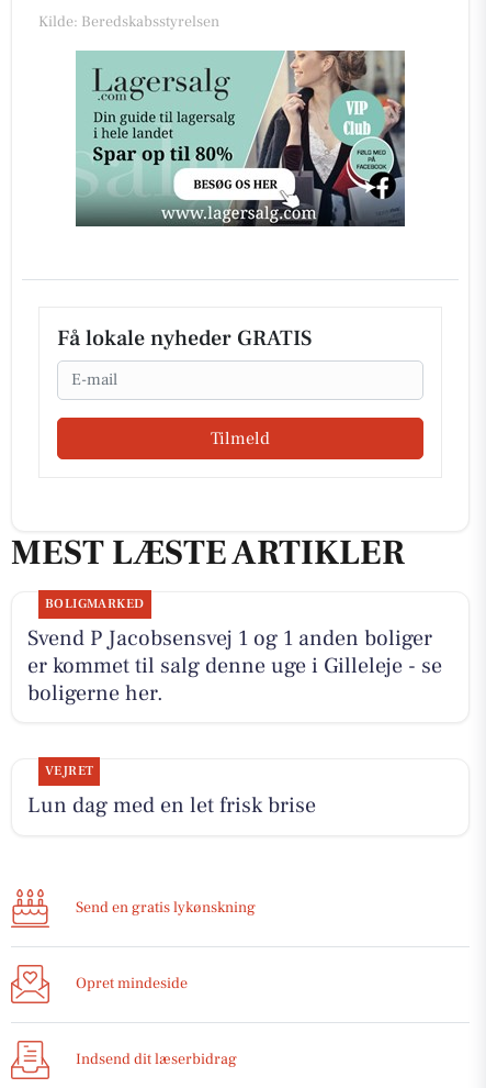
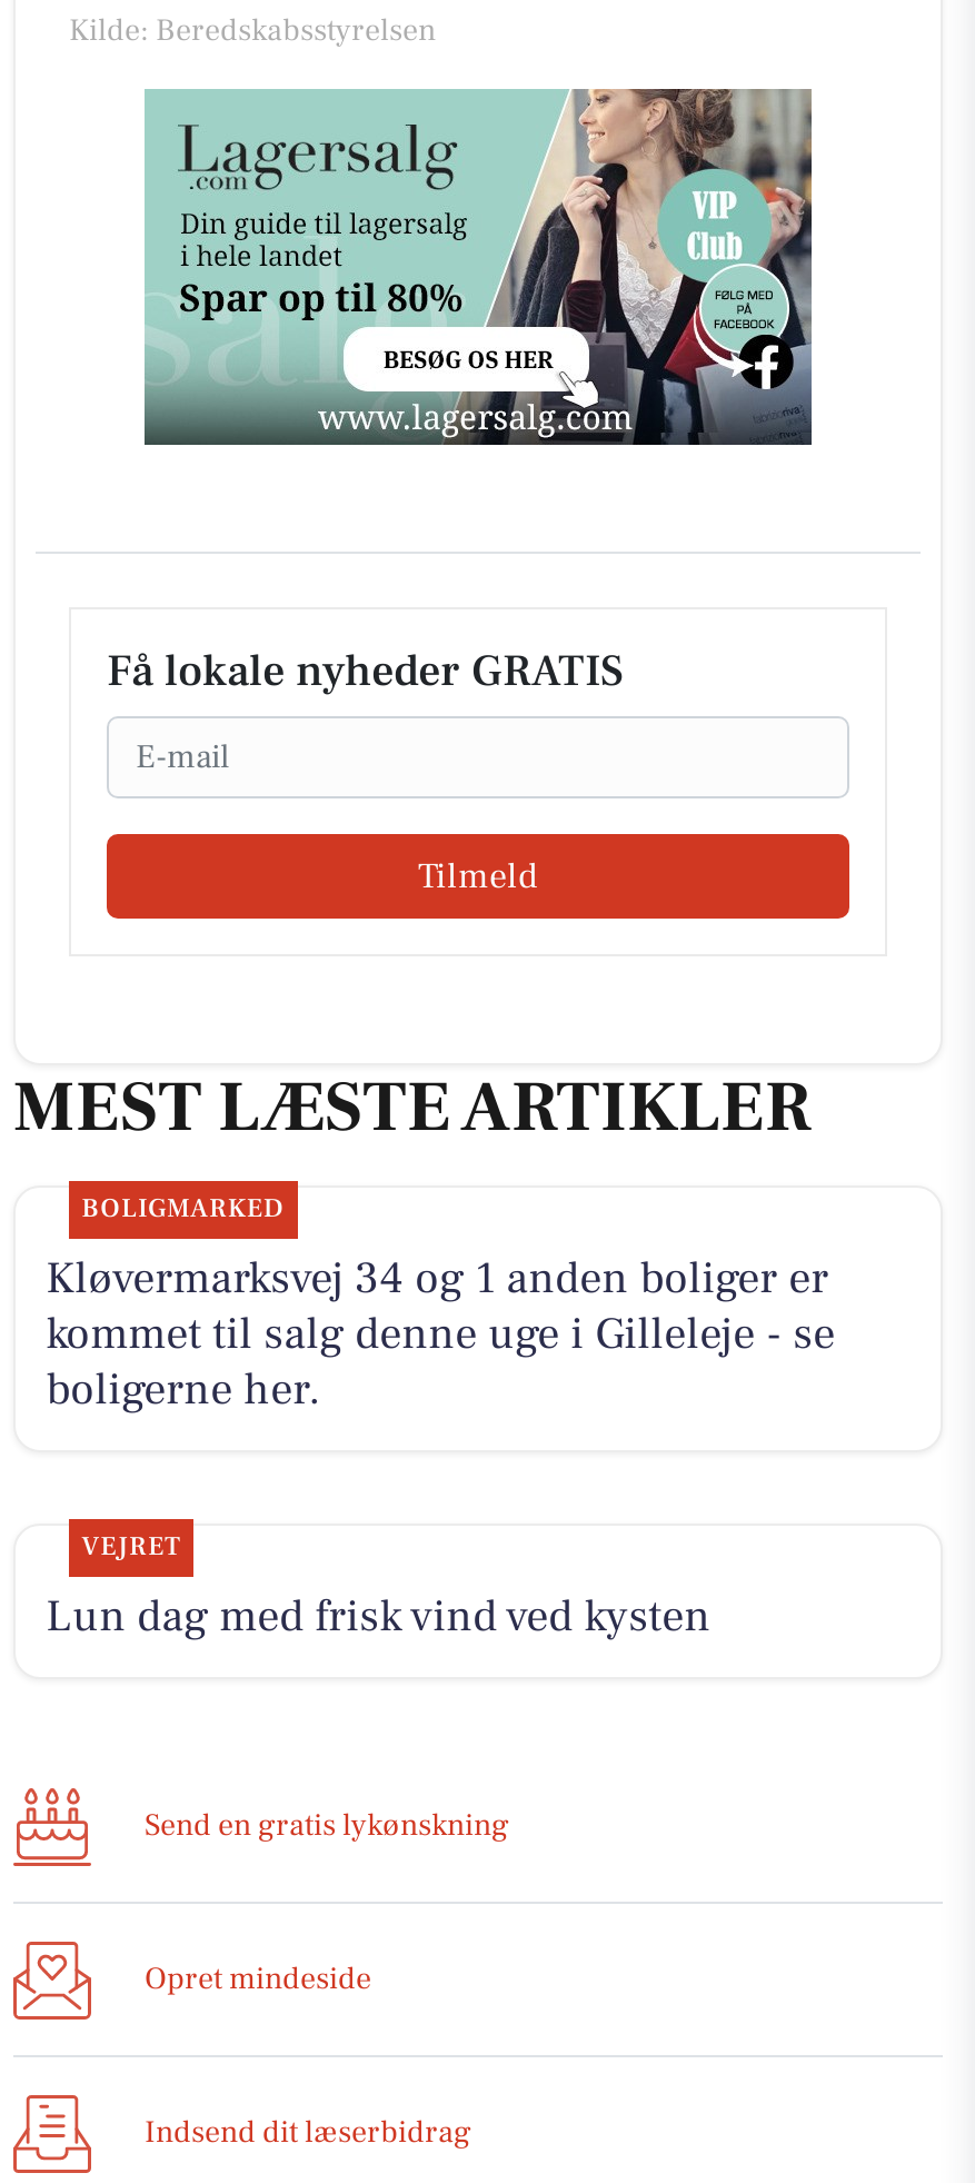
- Svend P Jacobsensvej 1 og 1 anden boliger
- er kommet til salg denne uge i Gilleleje - se
+ Kløvermarksvej 34 og 1 anden boliger er
+ kommet til salg denne uge i Gilleleje - se

- Lun dag med en let frisk brise
+ Lun dag med frisk vind ved kysten
